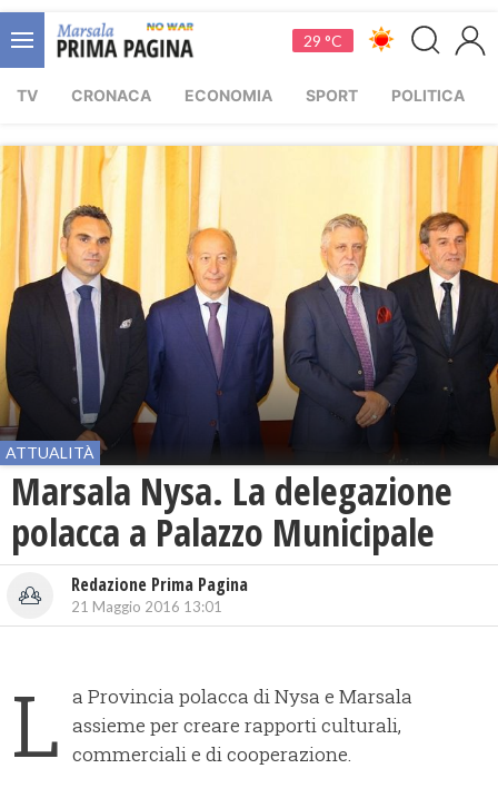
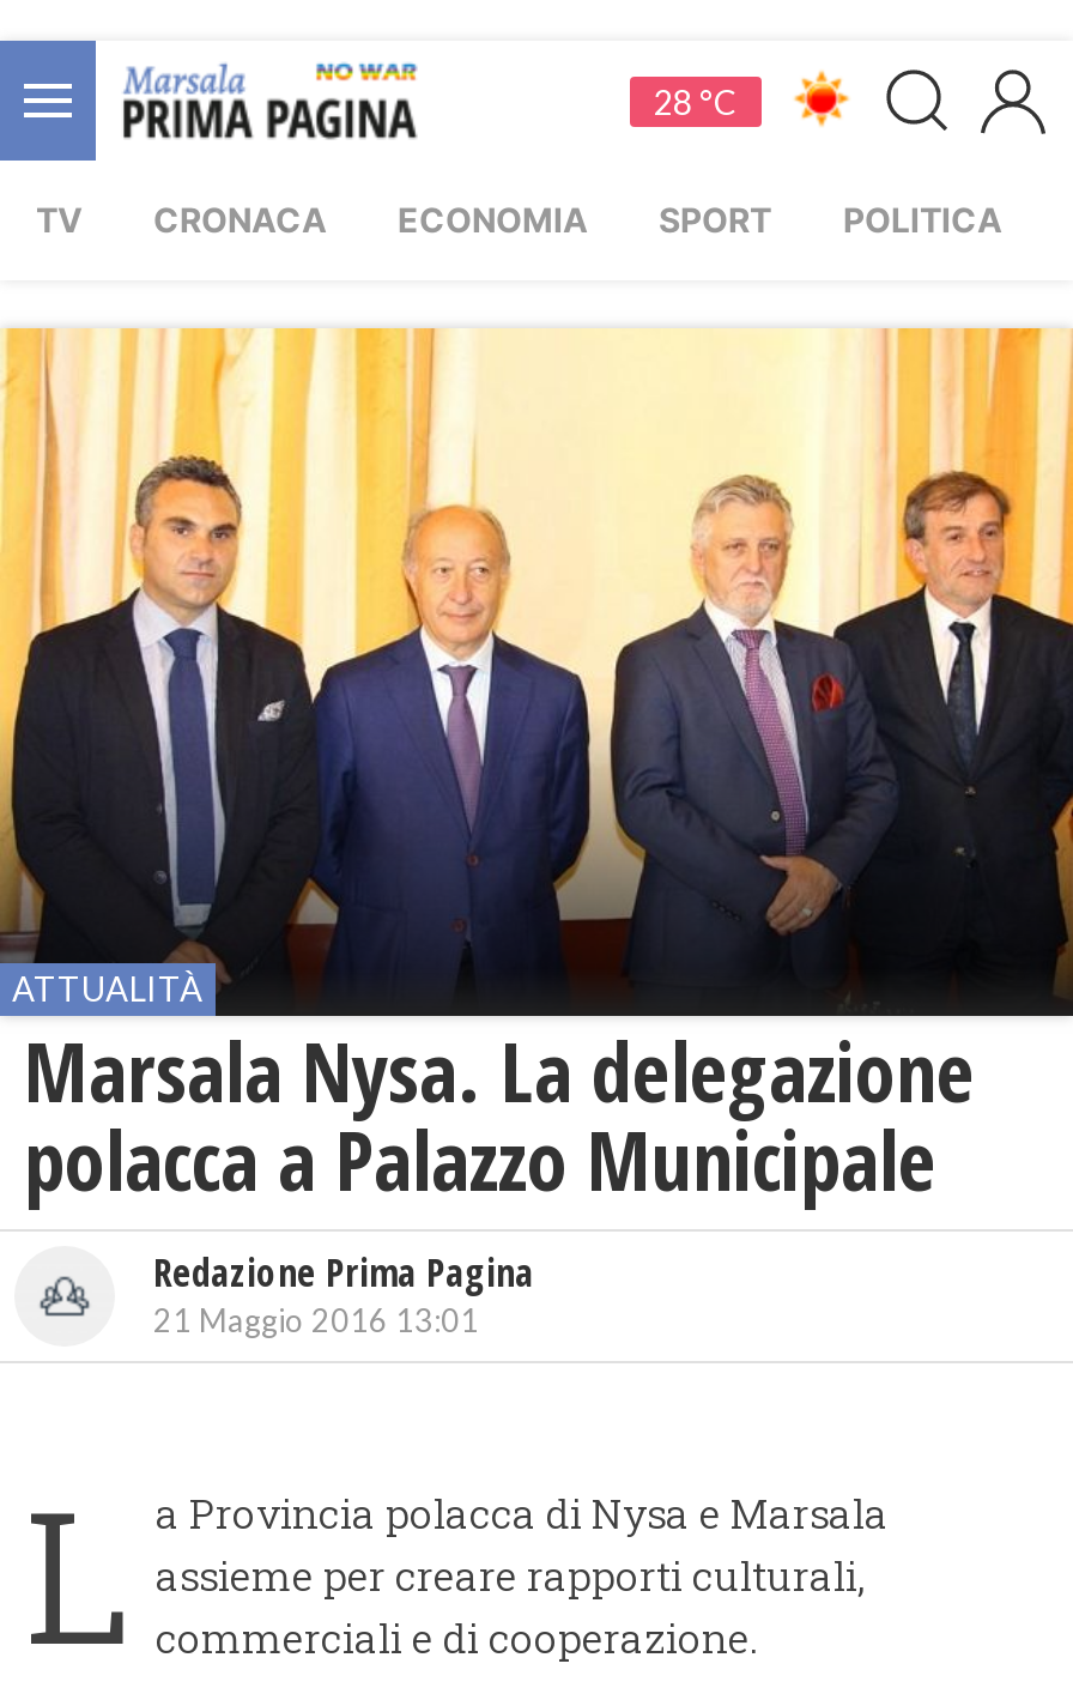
- 29 °C
+ 28 °C
